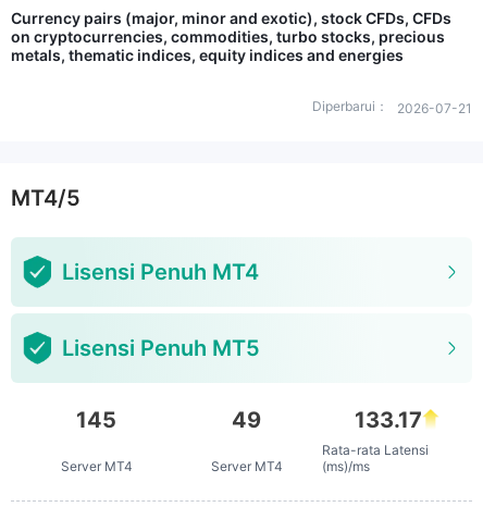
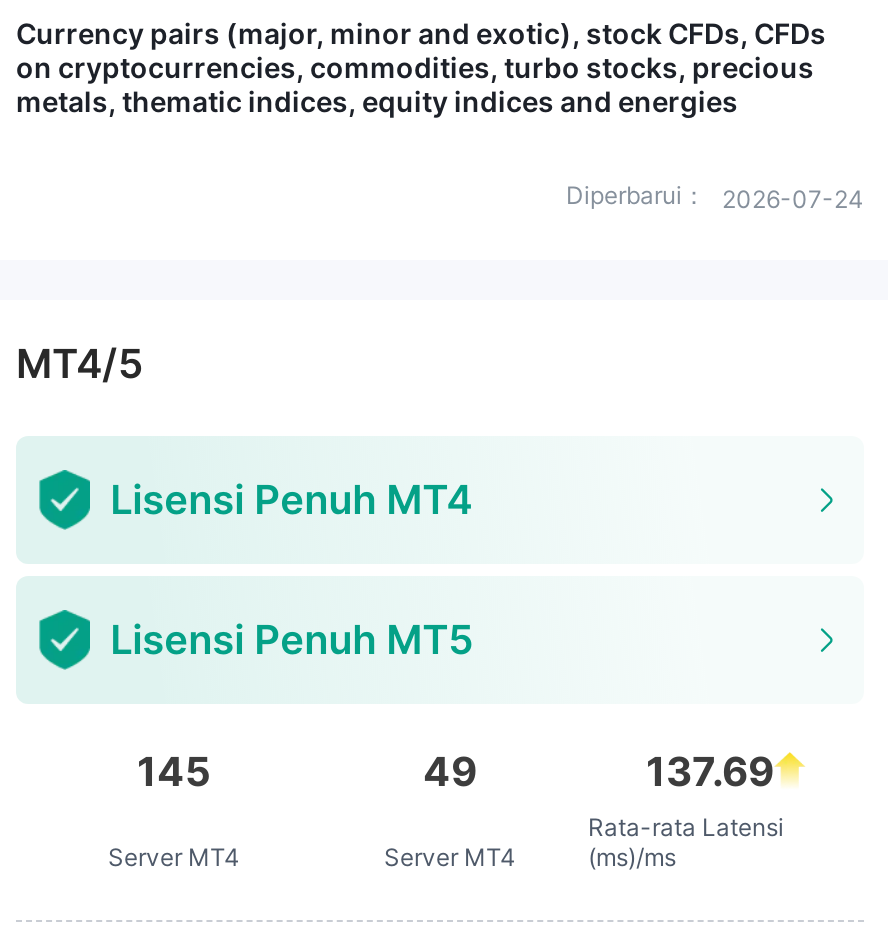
- Diperbarui： 2026-07-21
+ Diperbarui： 2026-07-24

- 133.17
+ 137.69
